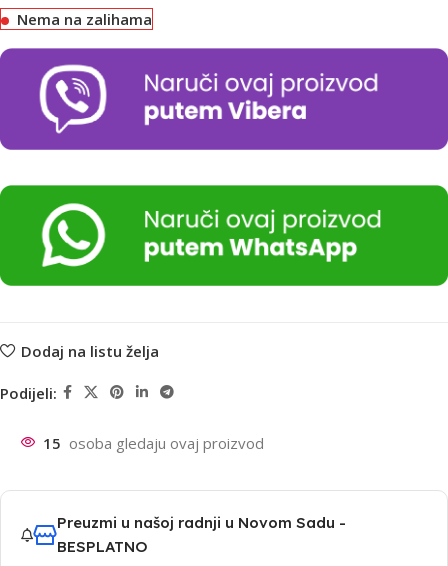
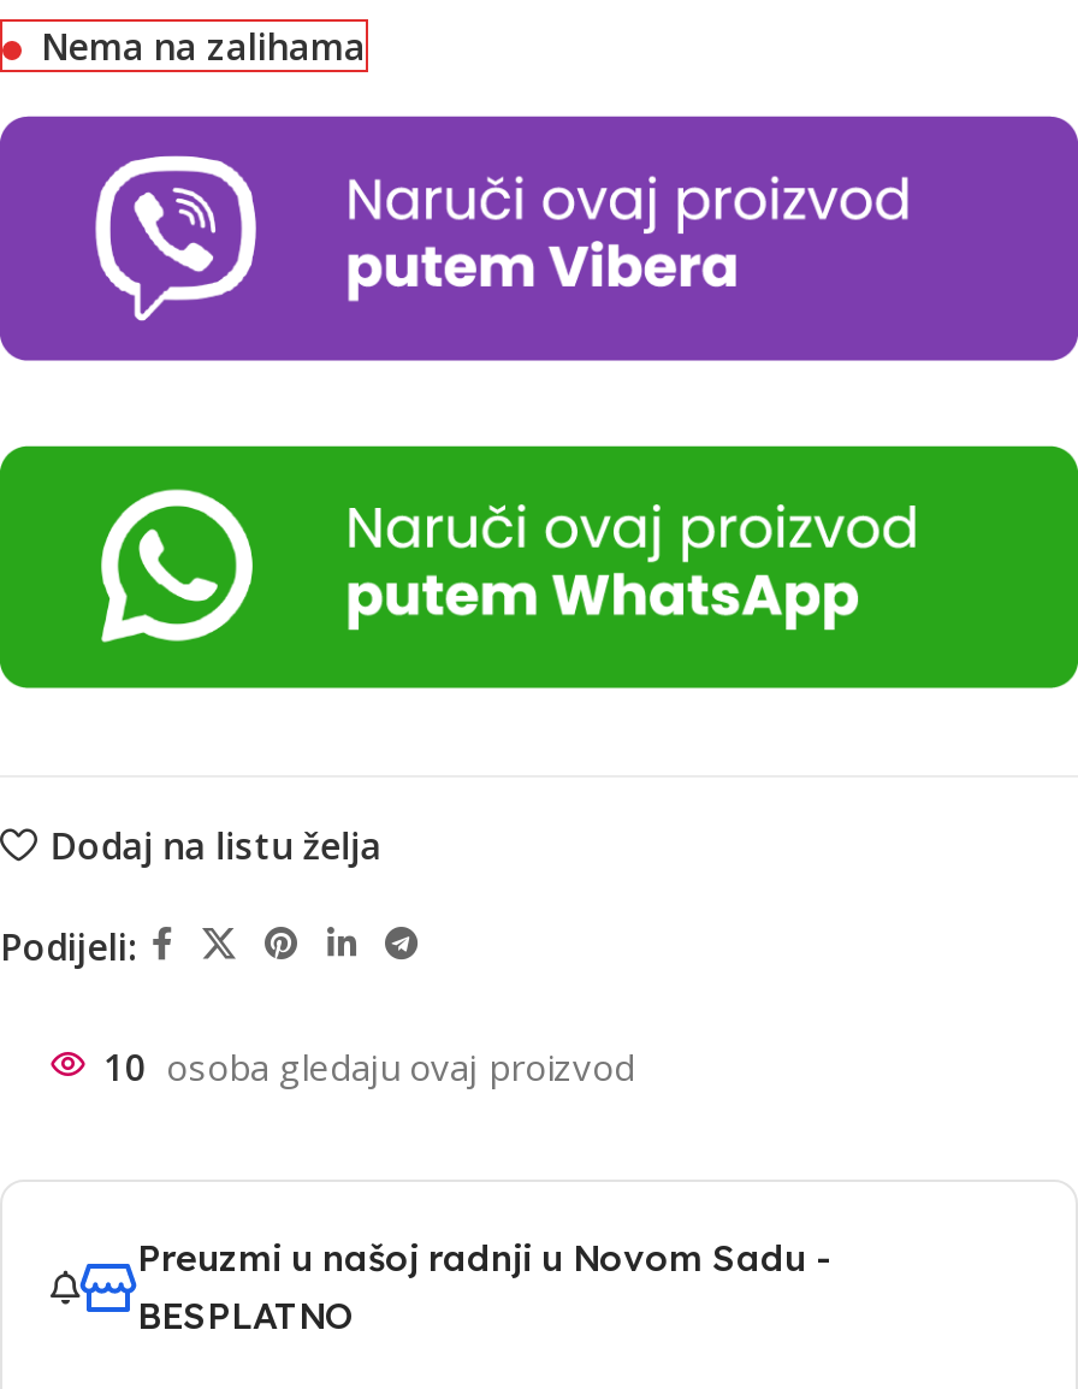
- 15 osoba gledaju ovaj proizvod
+ 10 osoba gledaju ovaj proizvod
